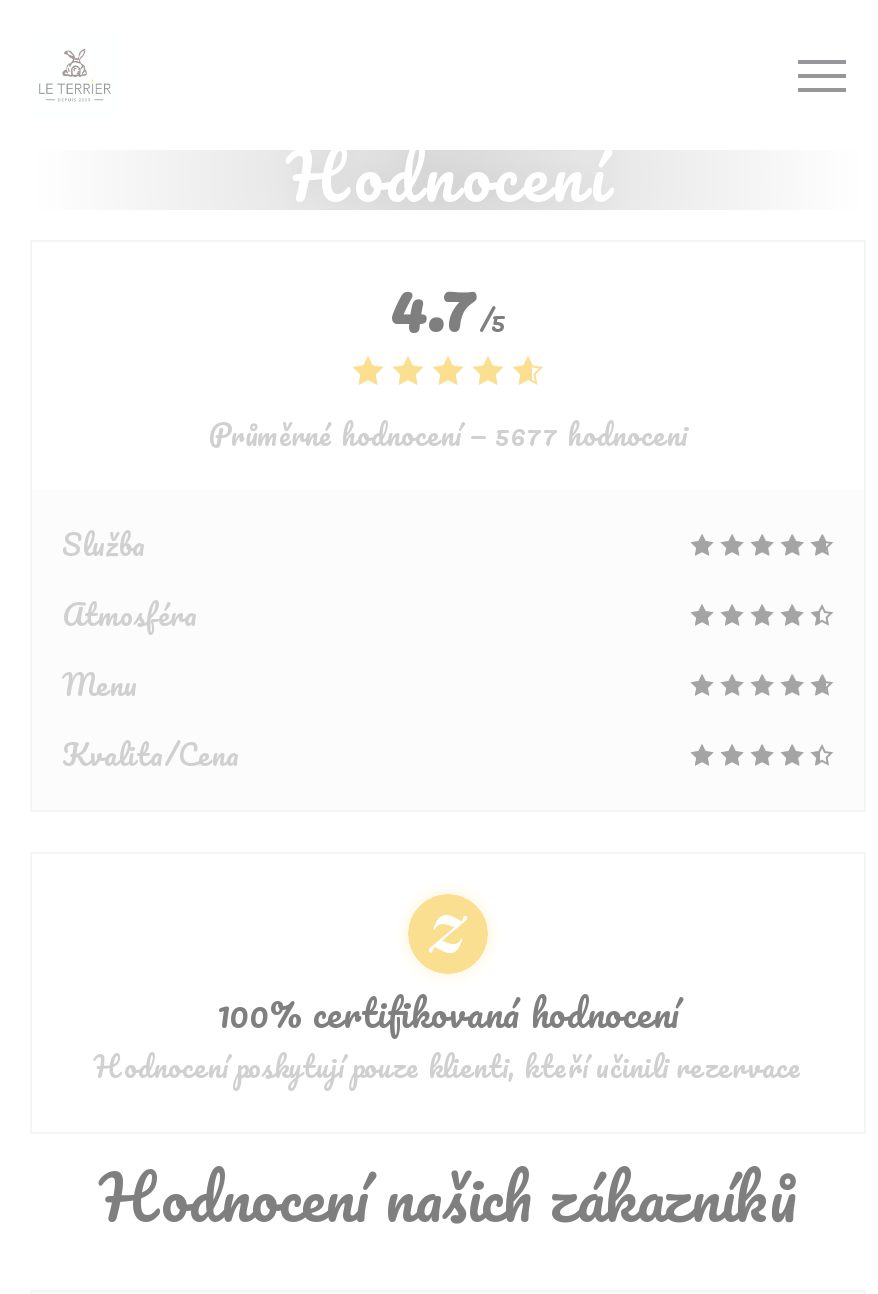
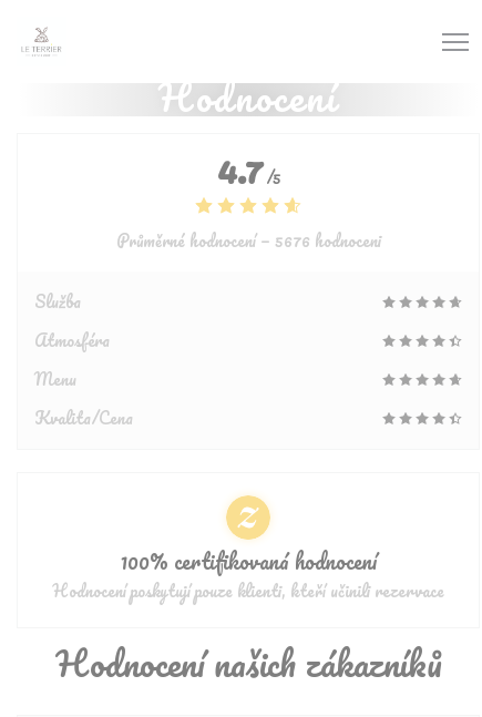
- Průměrné hodnocení — 5677 hodnoceni
+ Průměrné hodnocení — 5676 hodnoceni
